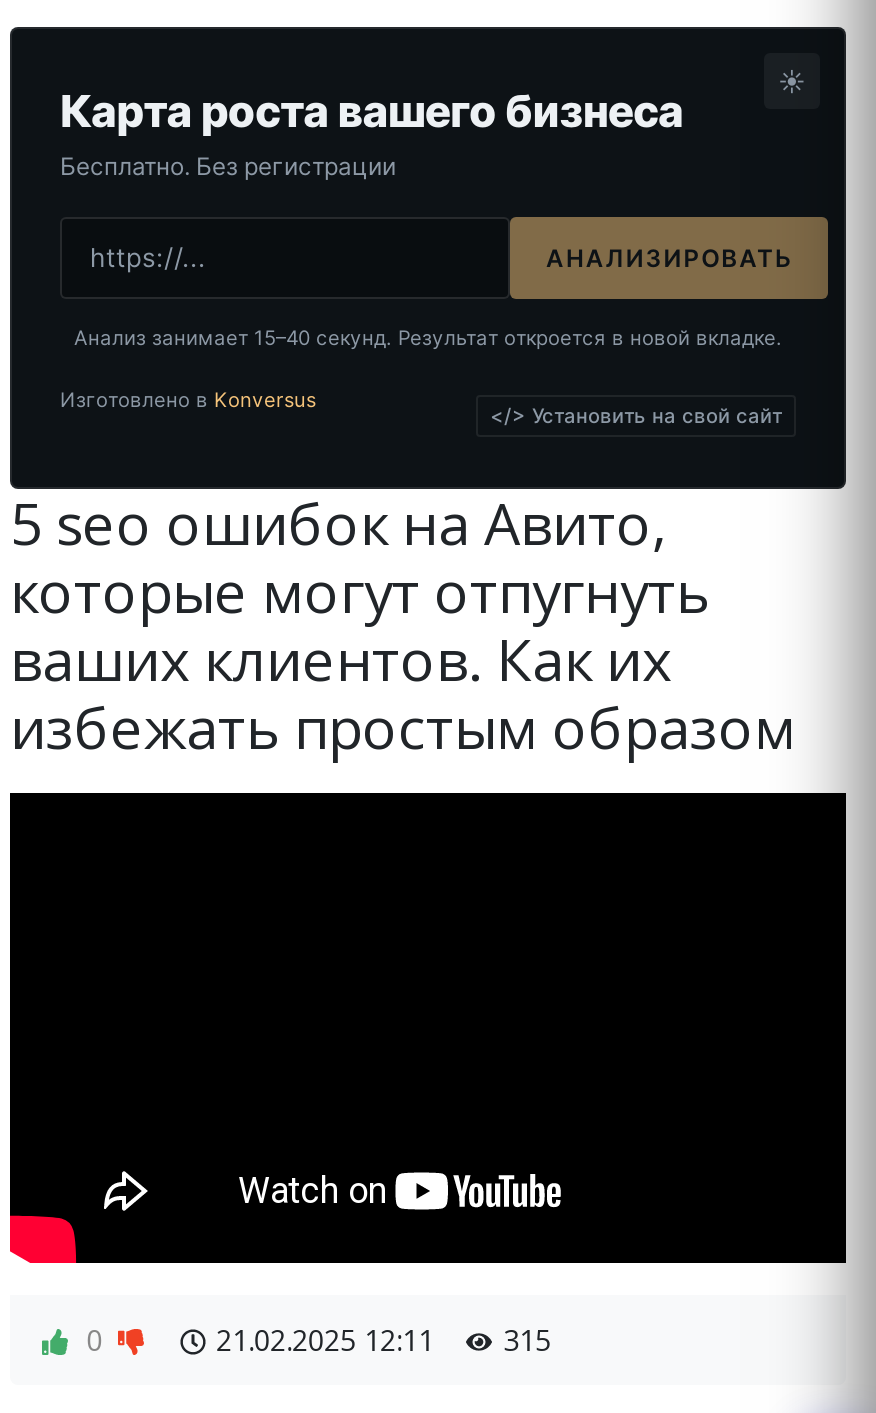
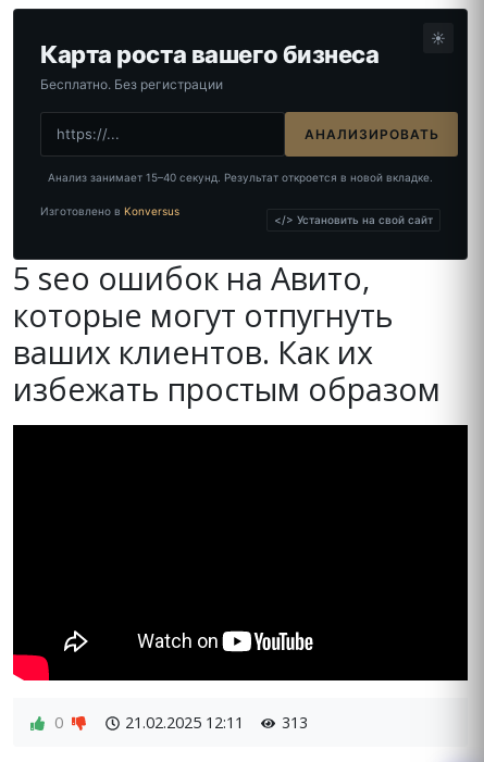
- Бесплатно. Без регис
+ Бесплатно. Без регистрации

- 21.02.2025 12:11 315
+ 21.02.2025 12:11 313
